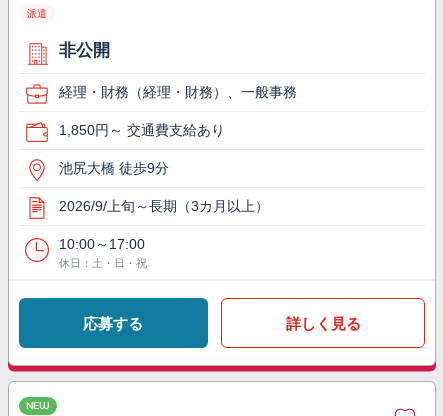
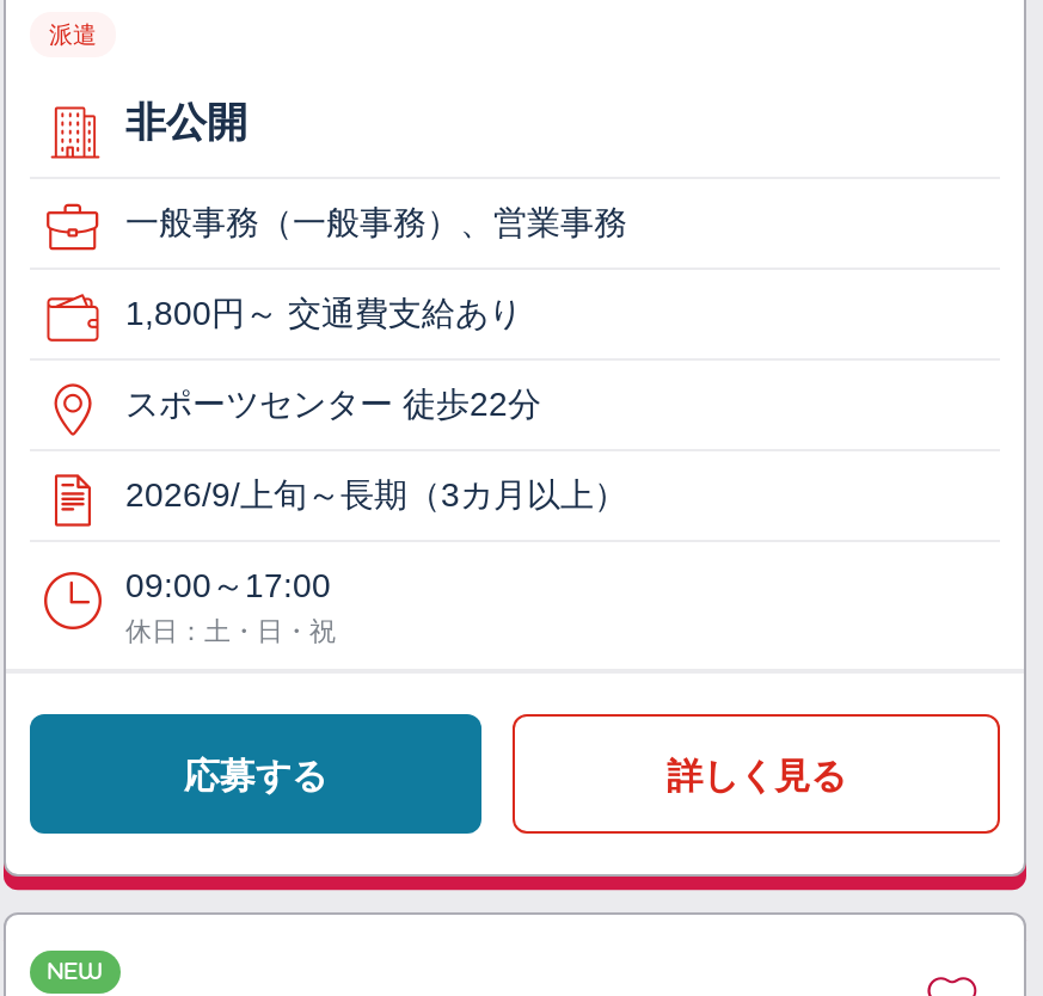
- 経理・財務（経理・財務）、一般事務
+ 一般事務（一般事務）、営業事務

- 1,850円～ 交通費支給あり
+ 1,800円～ 交通費支給あり

- 池尻大橋 徒歩9分
+ スポーツセンター 徒歩22分

- 10:00～17:00
+ 09:00～17:00
